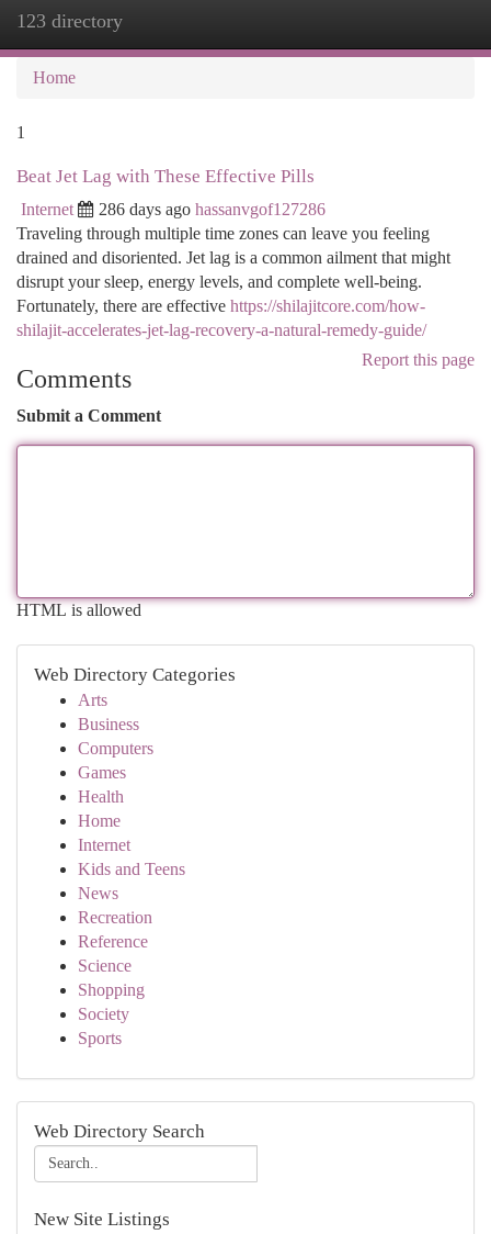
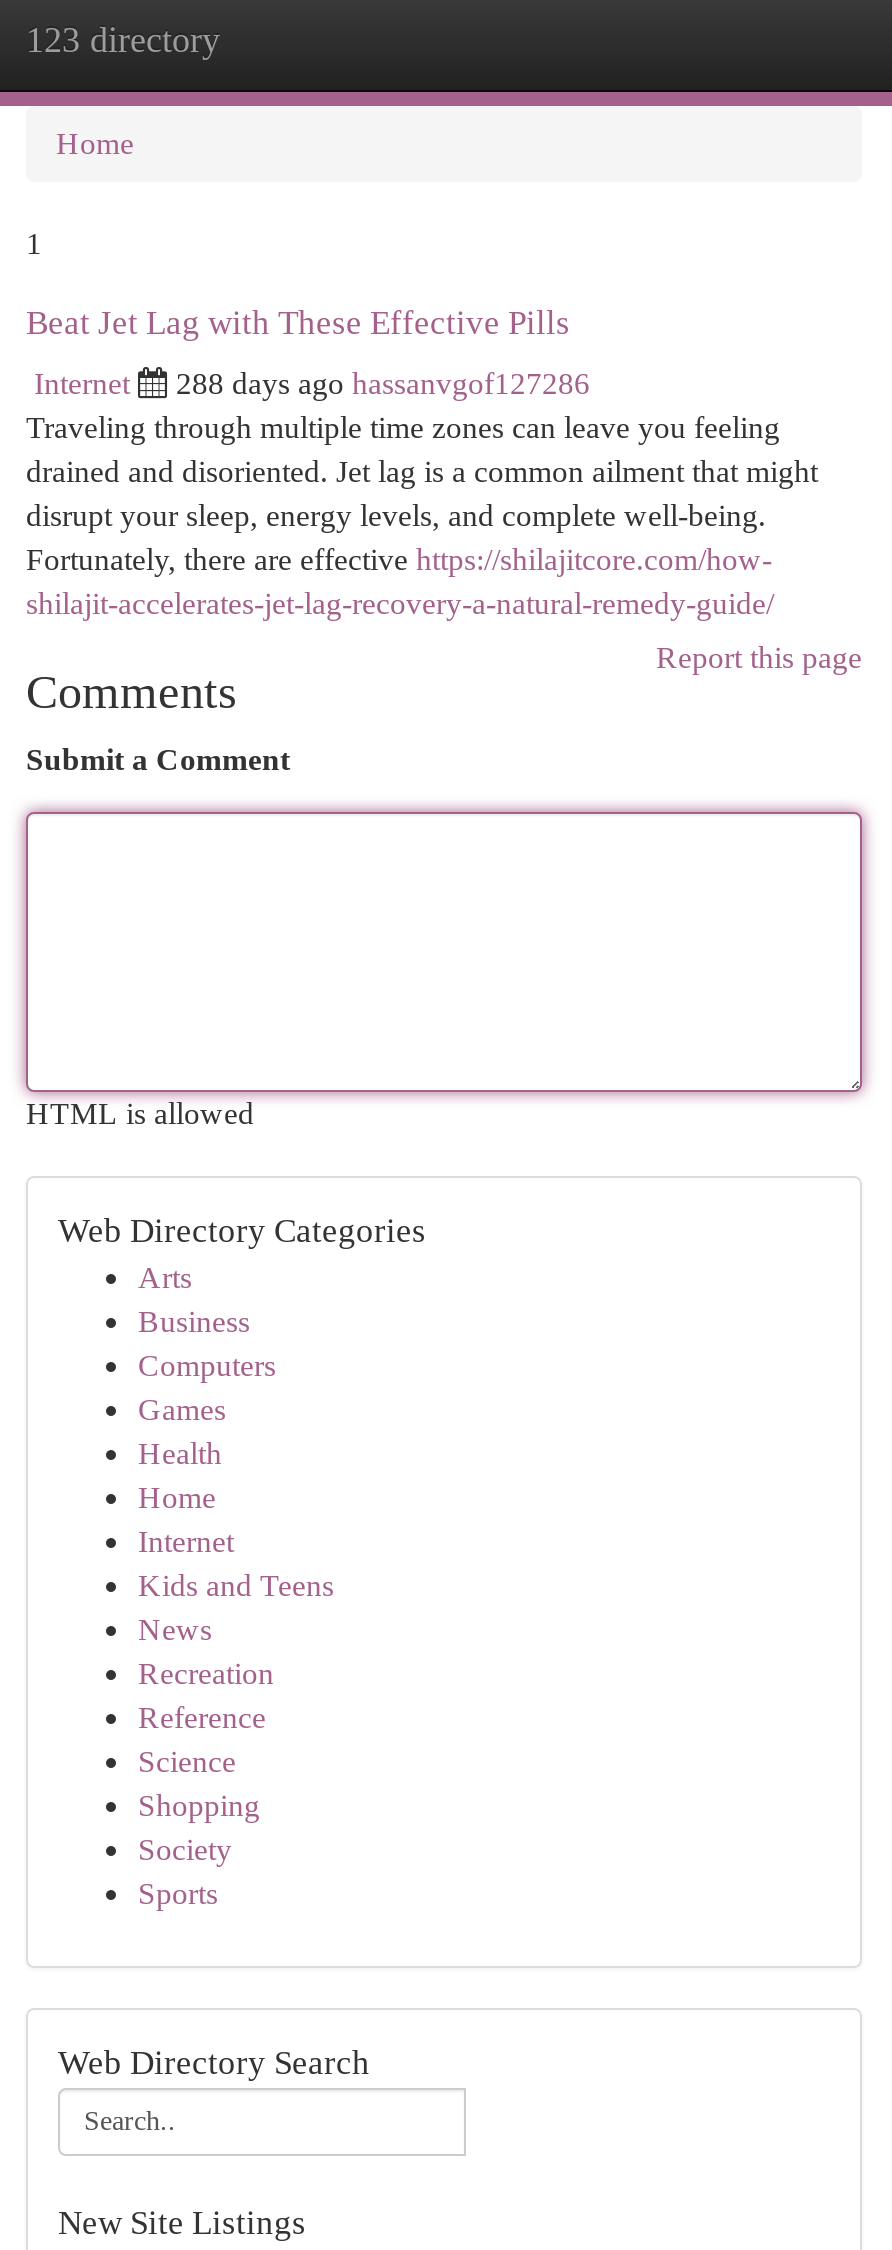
- 286 days ago hassanvgof127286
+ 288 days ago hassanvgof127286
